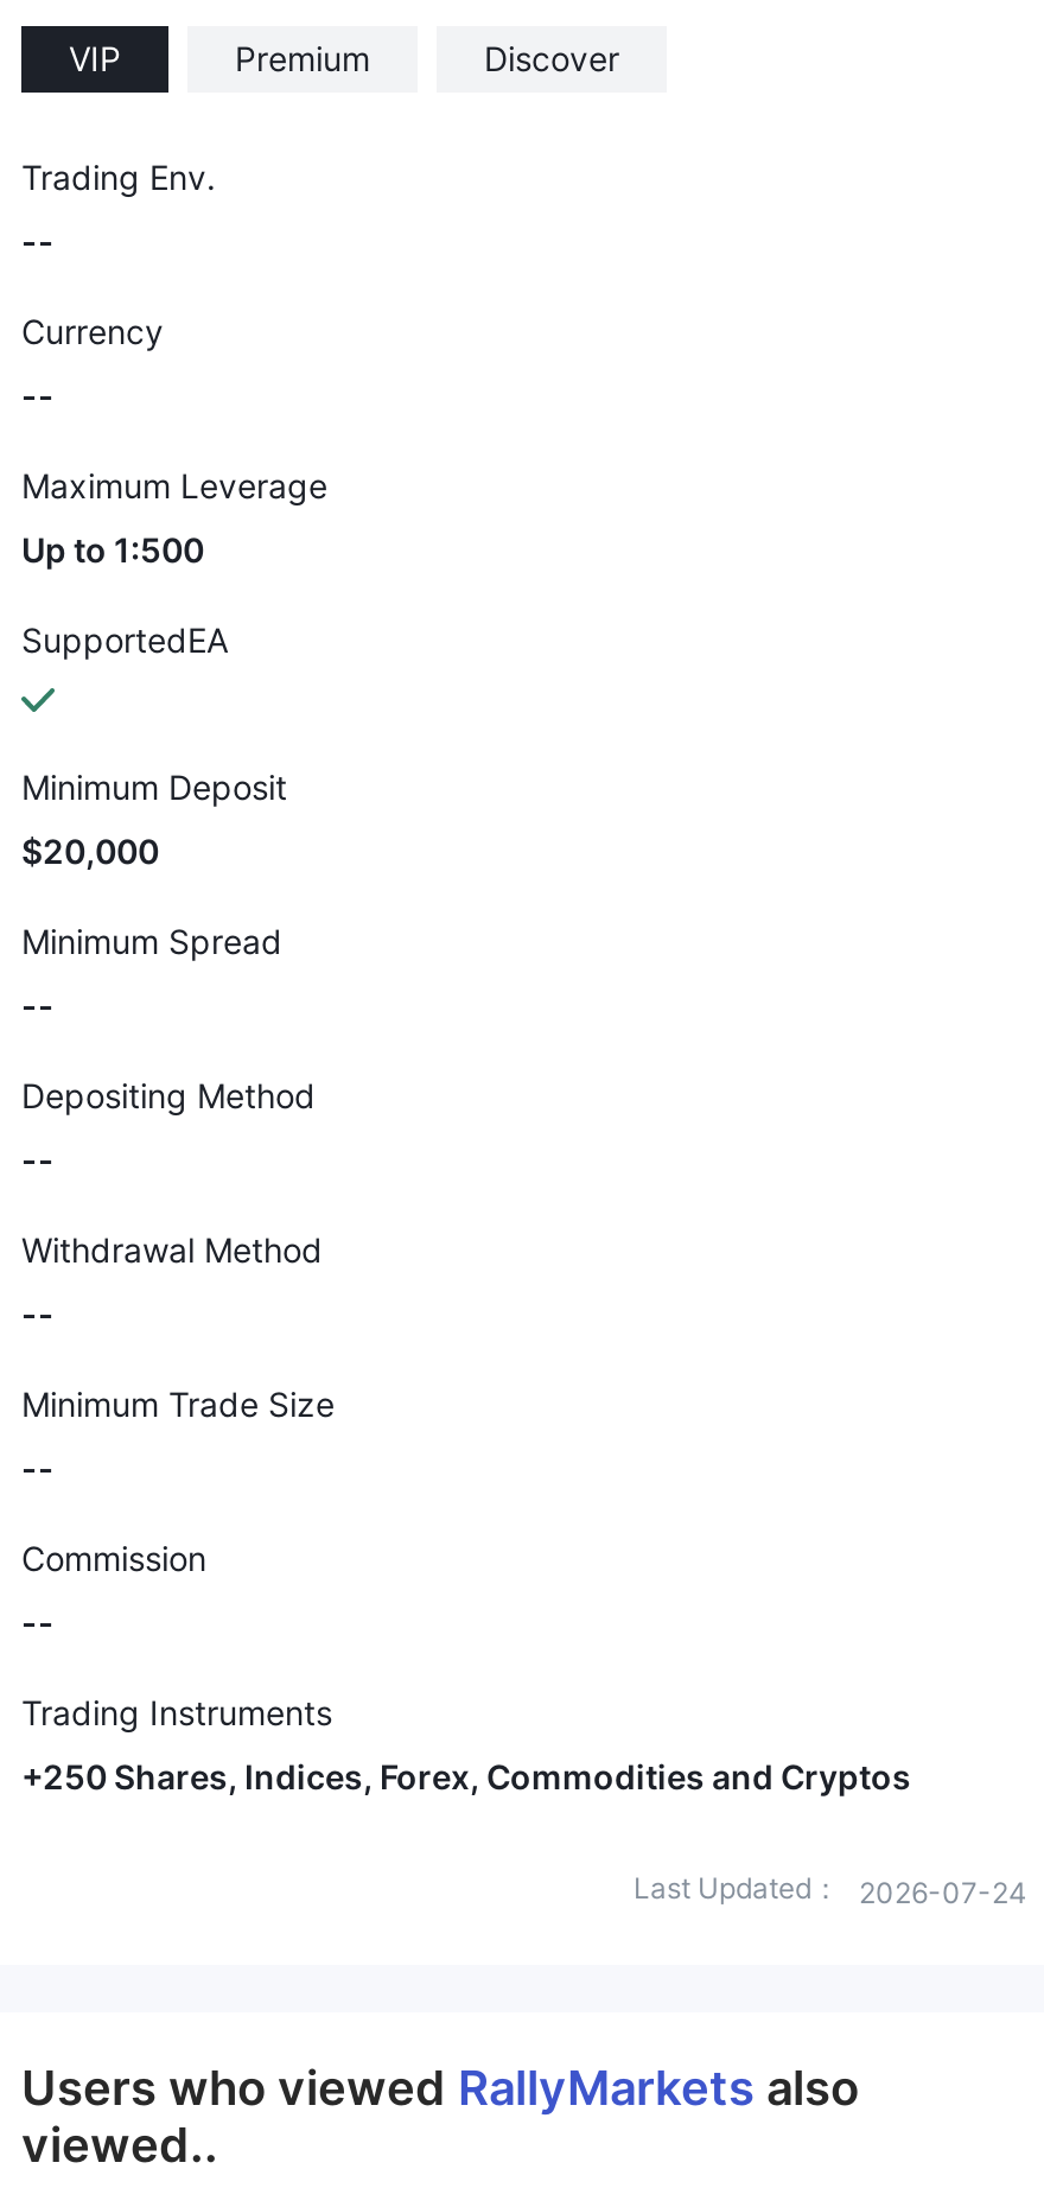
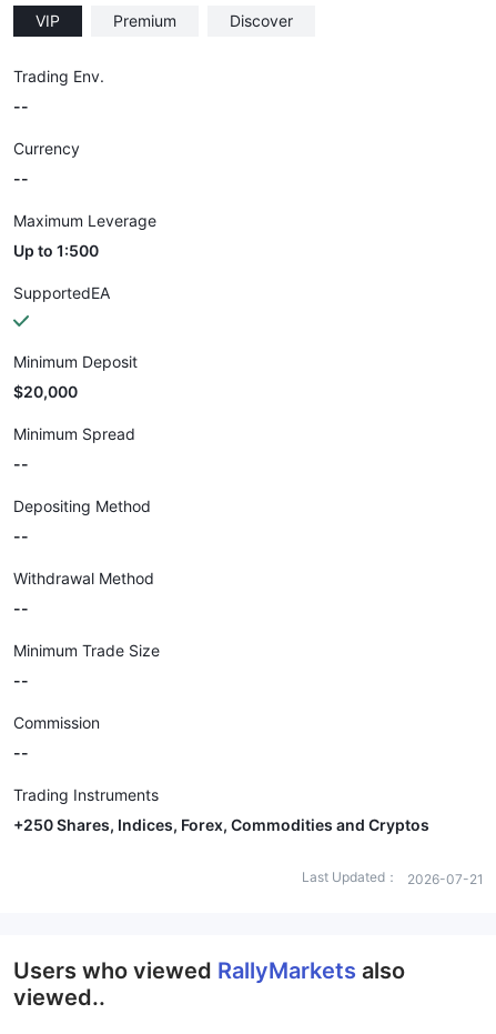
- Last Updated： 2026-07-24
+ Last Updated： 2026-07-21
